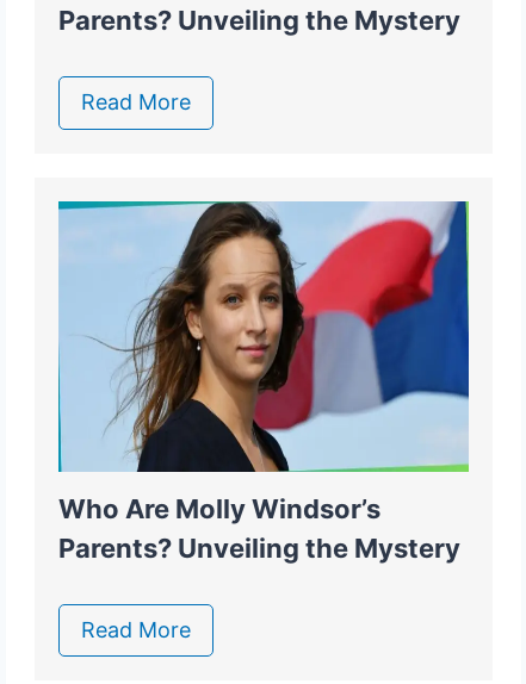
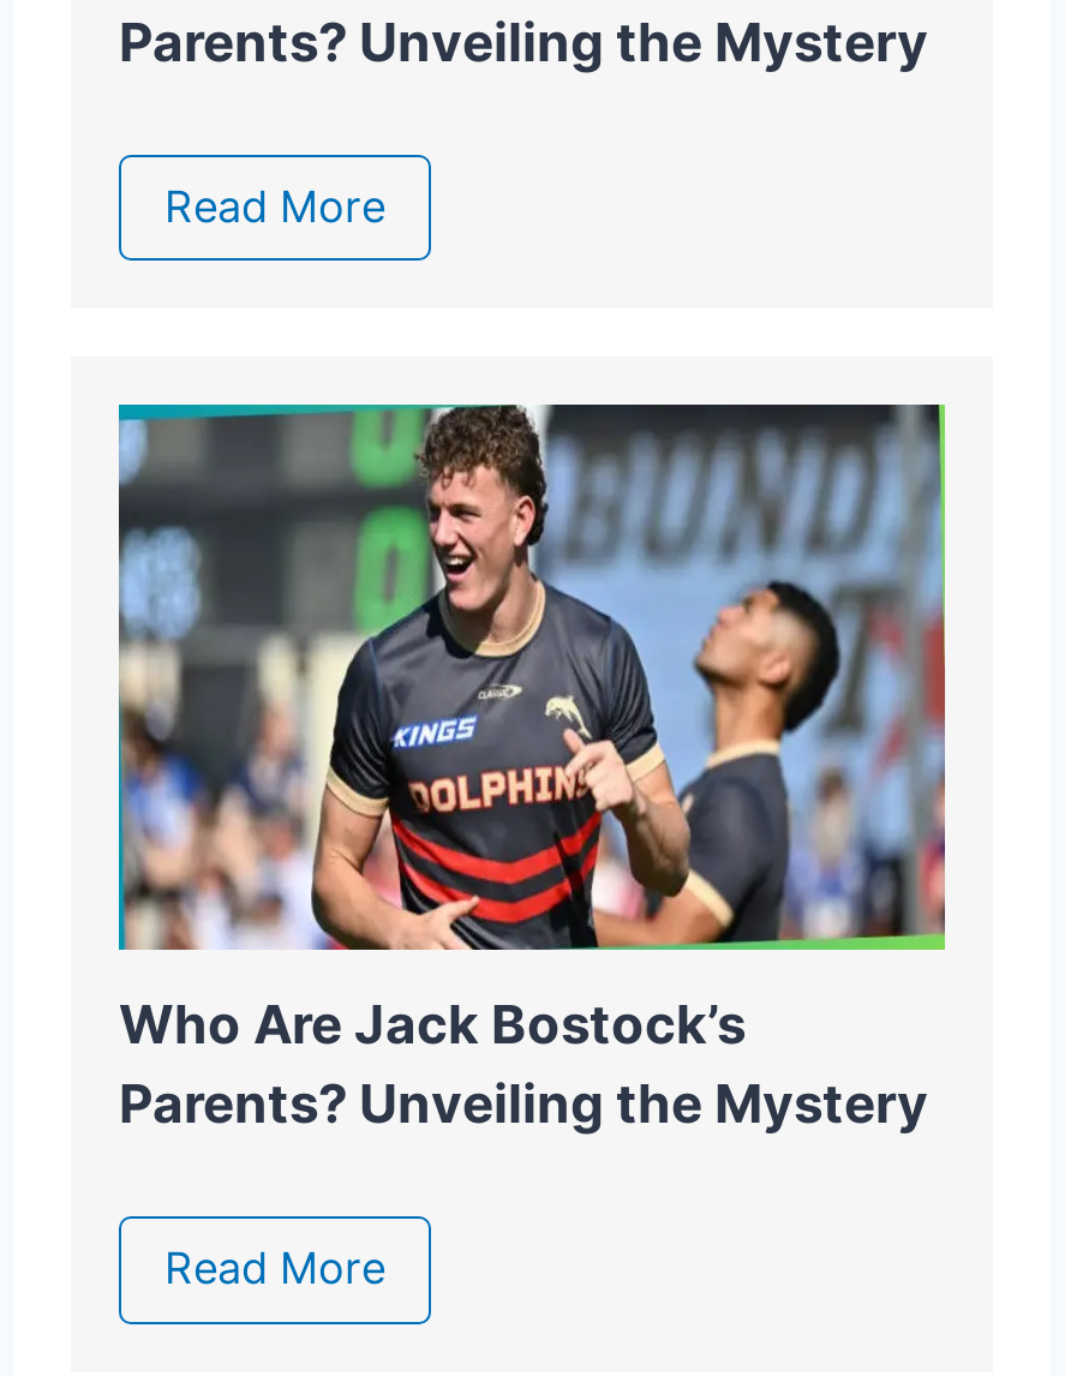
- [image]
- Who Are Molly Windsor’s
+ [image]
+ Who Are Jack Bostock’s
